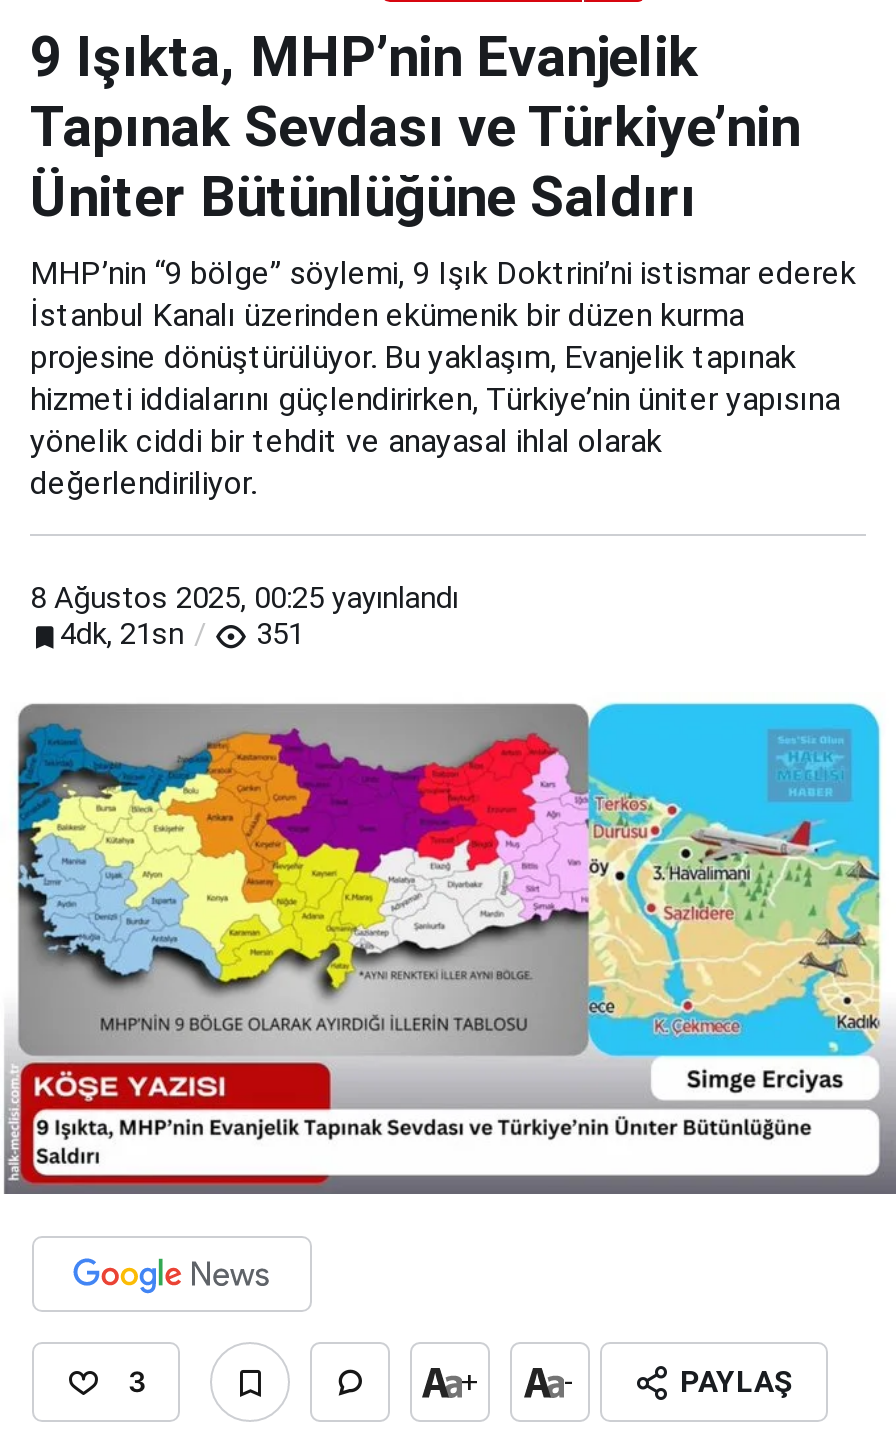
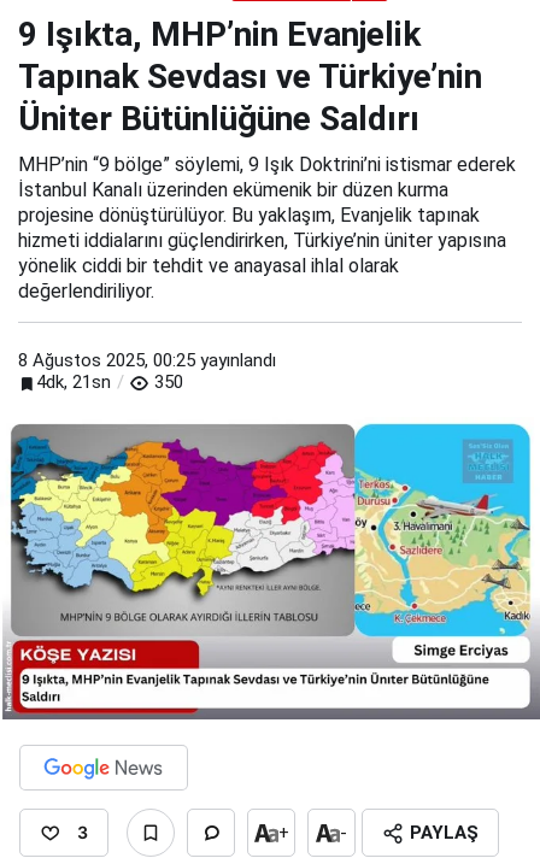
- 4dk, 21sn 351
+ 4dk, 21sn 350
